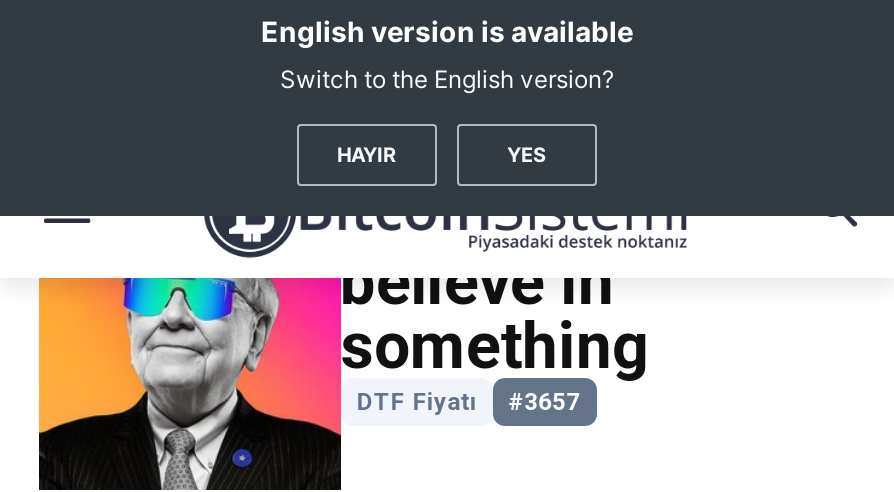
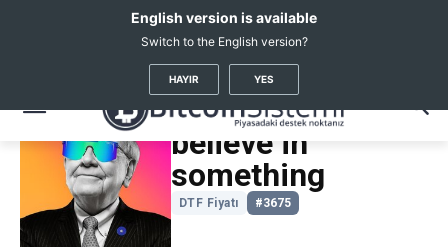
- DTF Fiyatı #3657
+ DTF Fiyatı #3675
